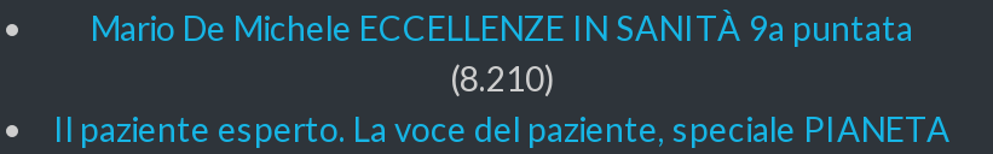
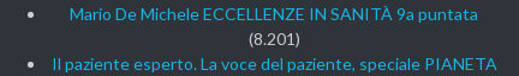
- (8.210)
+ (8.201)
